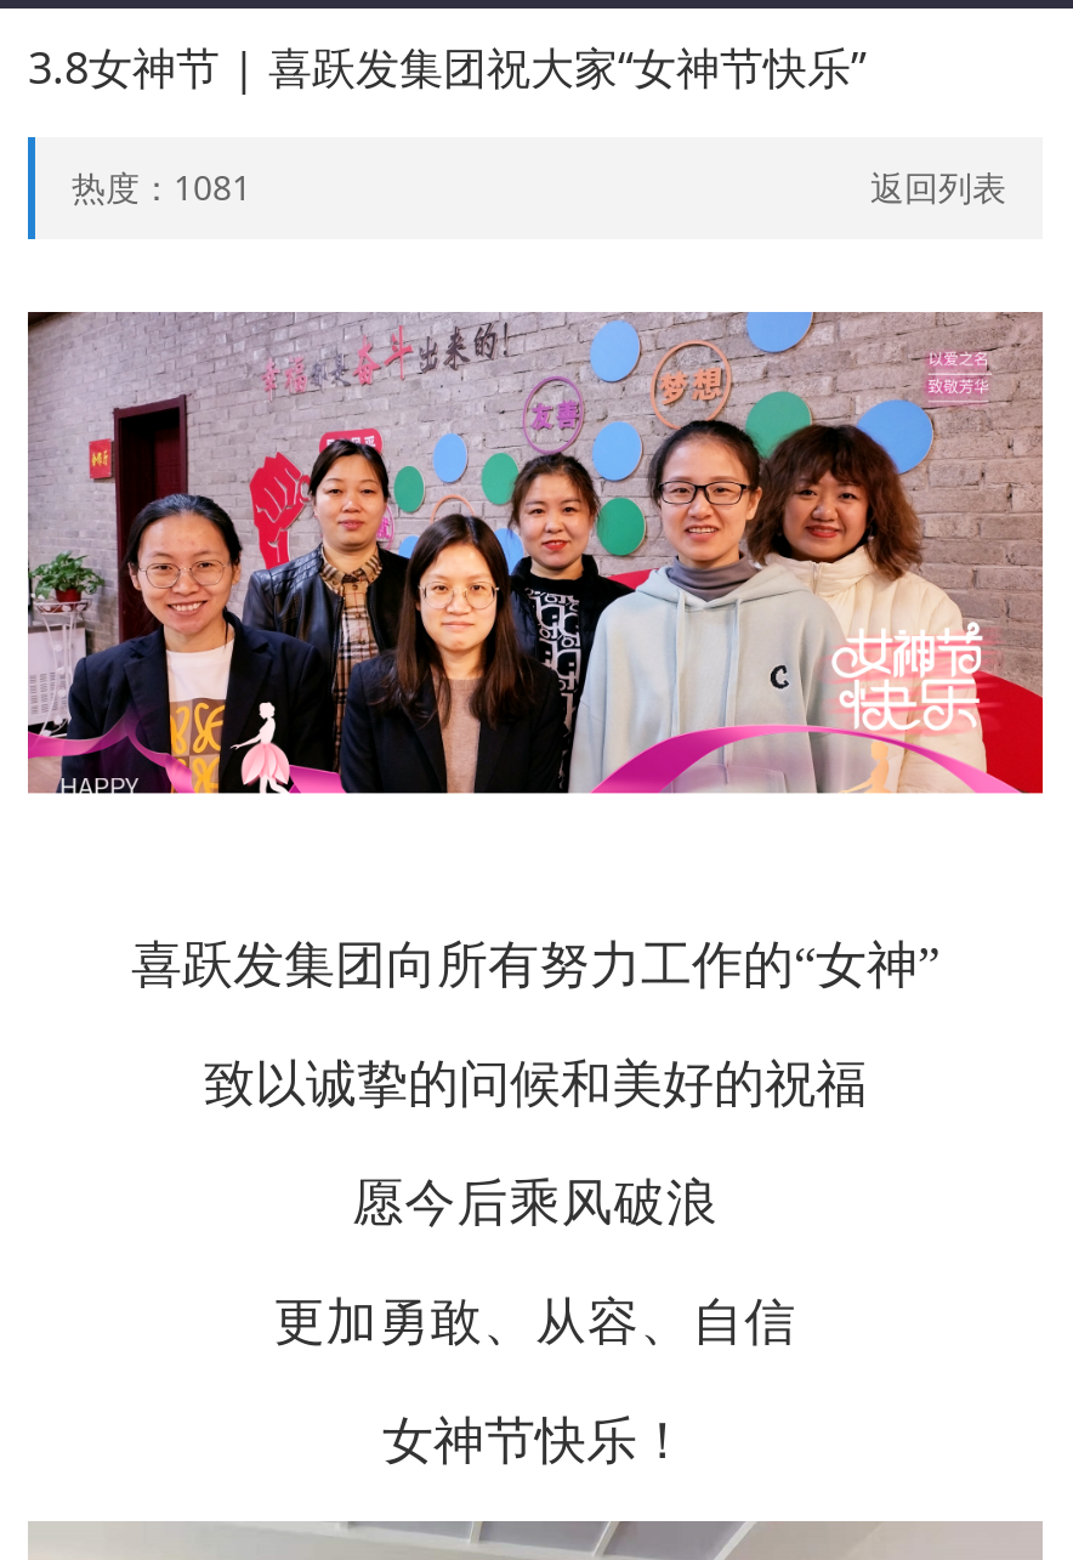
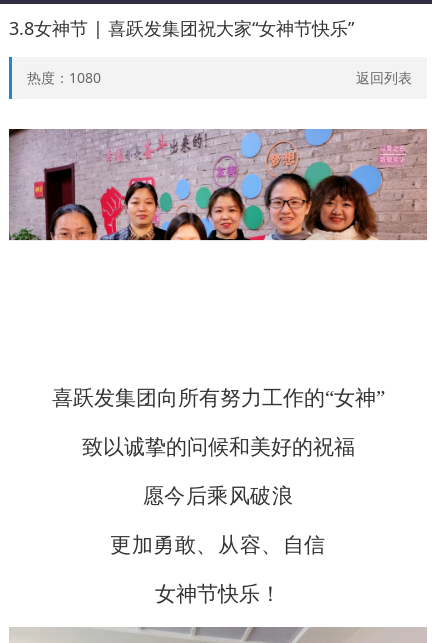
- 热度：1081
+ 热度：1080

- [image]
